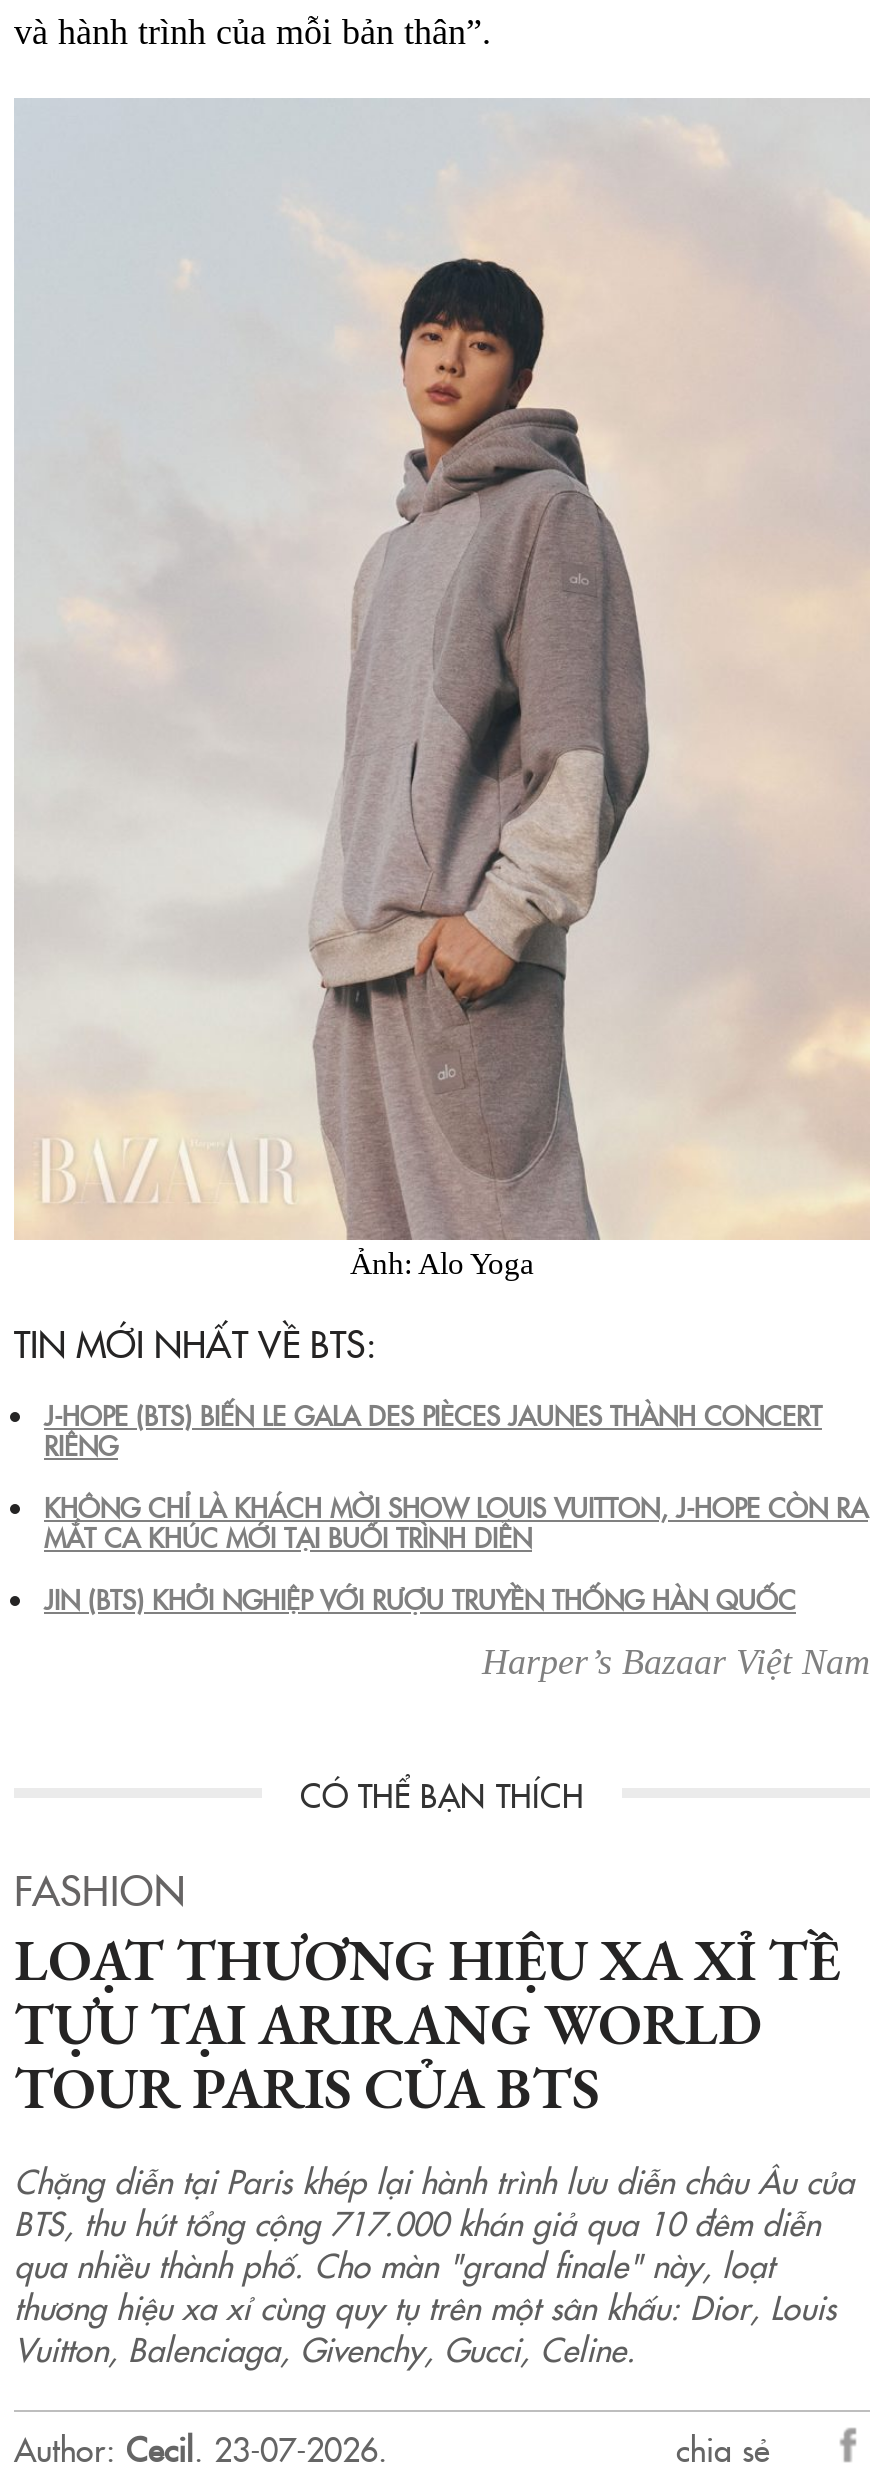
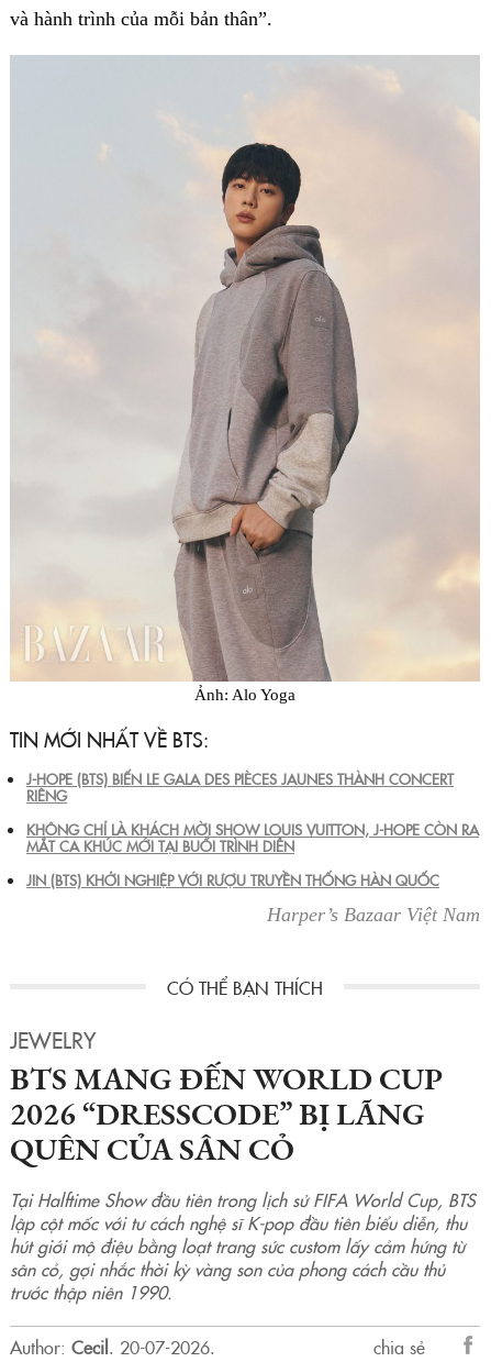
- FASHION
- LOẠT THƯƠNG HIỆU XA XỈ TỀ
- TỰU TẠI ARIRANG WORLD
- TOUR PARIS CỦA BTS
- Chặng diễn tại Paris khép lại hành trình lưu diễn châu Âu của
- BTS, thu hút tổng cộng 717.000 khán giả qua 10 đêm diễn
- qua nhiều thành phố. Cho màn "grand finale" này, loạt
- thương hiệu xa xỉ cùng quy tụ trên một sân khấu: Dior, Louis
- Vuitton, Balenciaga, Givenchy, Gucci, Celine.
+ JEWELRY
+ BTS MANG ĐẾN WORLD CUP
+ 2026 “DRESSCODE” BỊ LÃNG
+ QUÊN CỦA SÂN CỎ
+ Tại Halftime Show đầu tiên trong lịch sử FIFA World Cup, BTS
+ lập cột mốc với tư cách nghệ sĩ K-pop đầu tiên biểu diễn, thu
+ hút giới mộ điệu bằng loạt trang sức custom lấy cảm hứng từ
+ sân cỏ, gợi nhắc thời kỳ vàng son của phong cách cầu thủ
+ trước thập niên 1990.

- Author: Cecil. 23-07-2026.
+ Author: Cecil. 20-07-2026.
